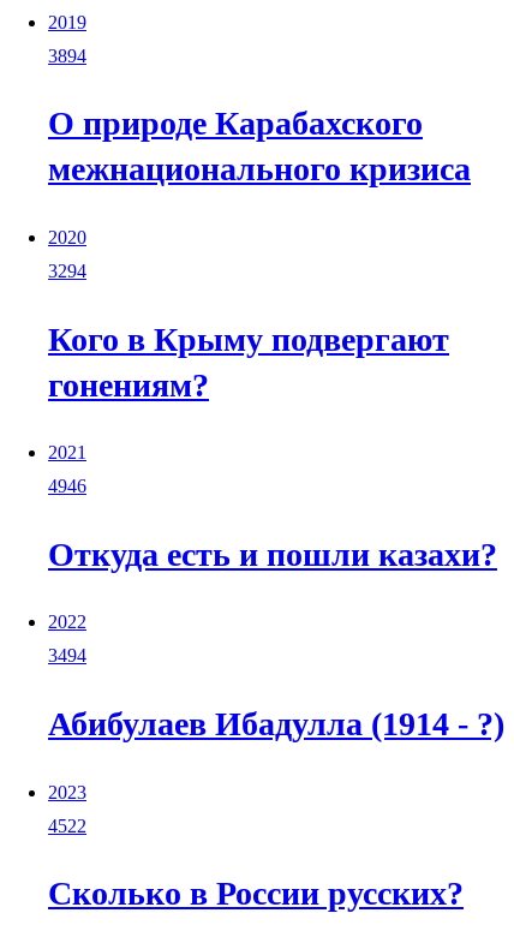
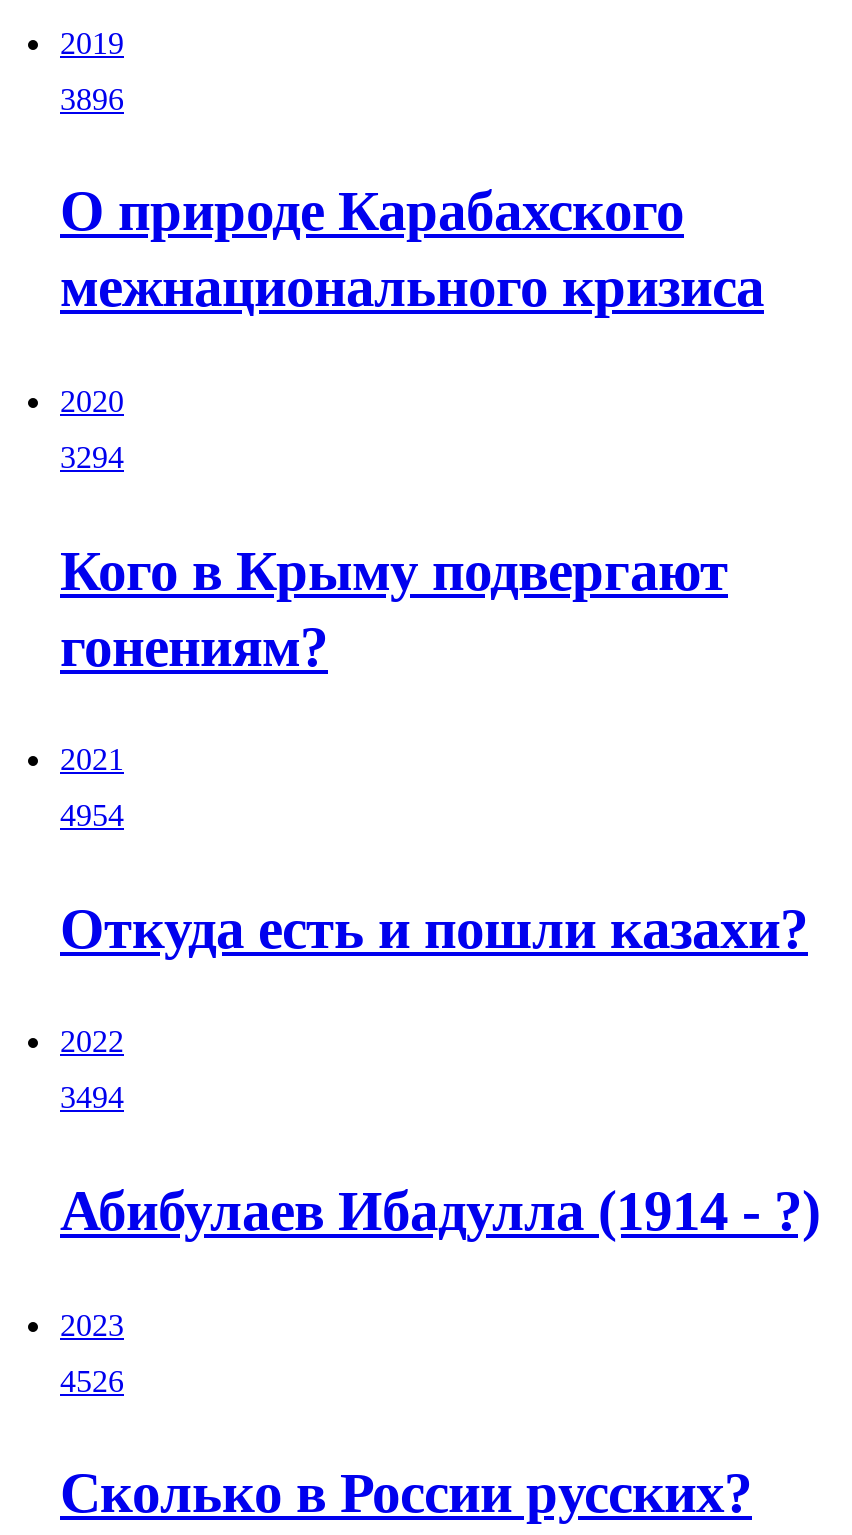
- 3894
+ 3896

- 4946
+ 4954

- 4522
+ 4526
